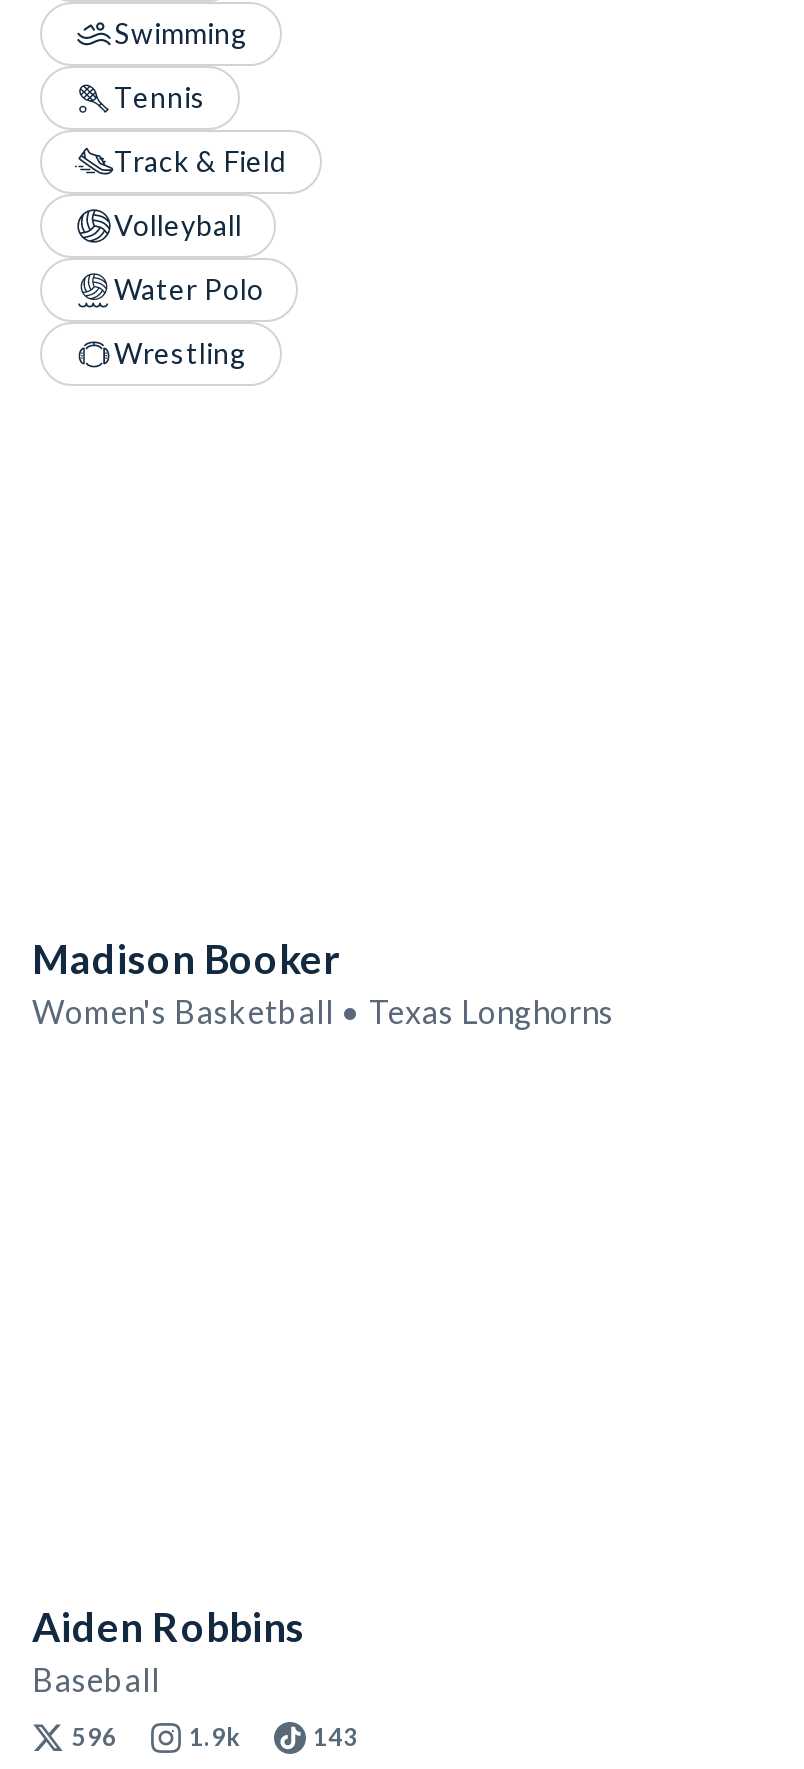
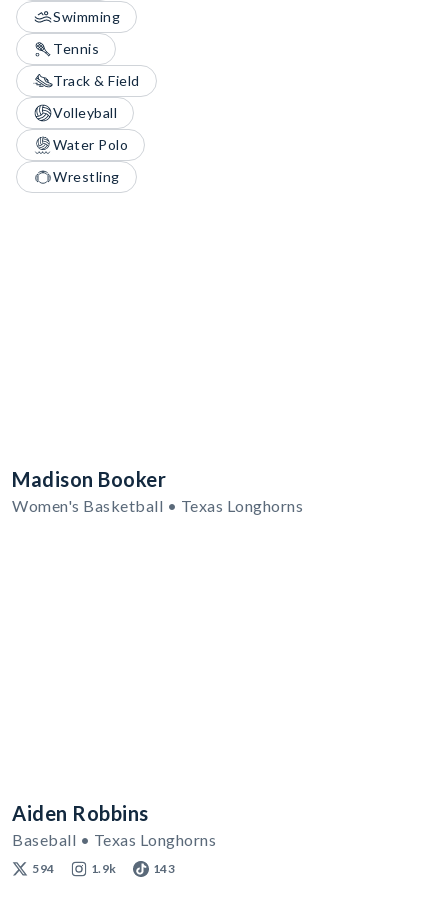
- Baseball
+ Baseball • Texas Longhorns

- 596
+ 594
